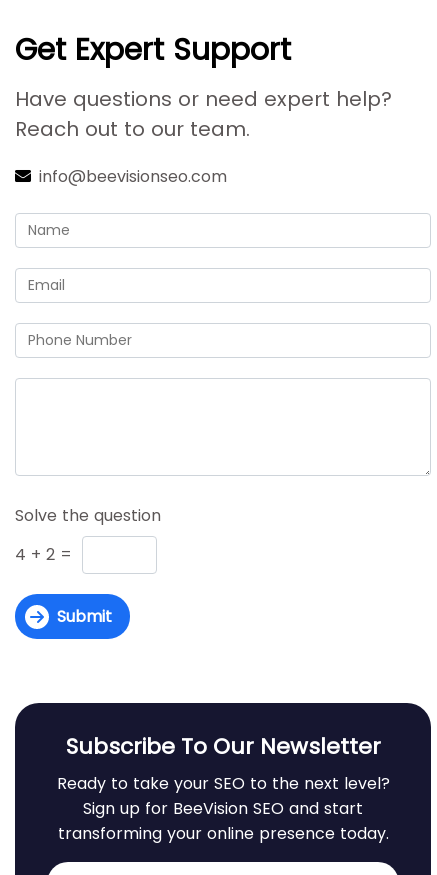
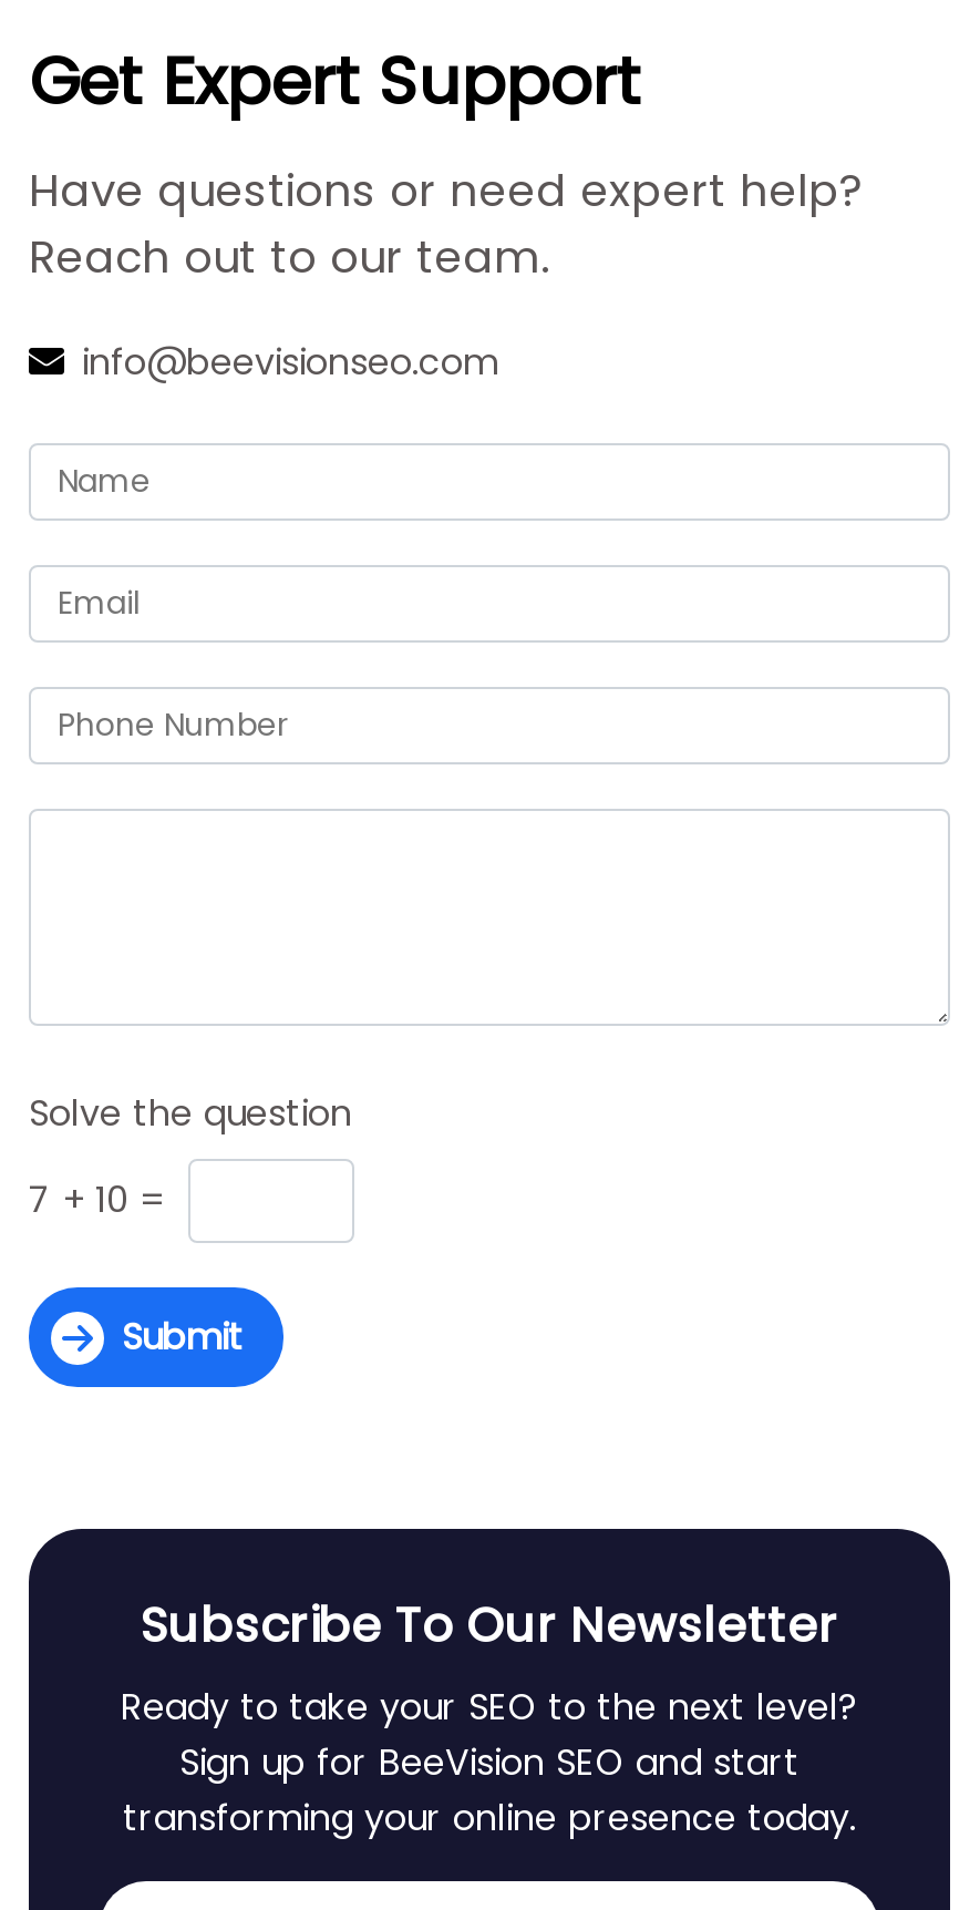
- 4 + 2 =
+ 7 + 10 =
